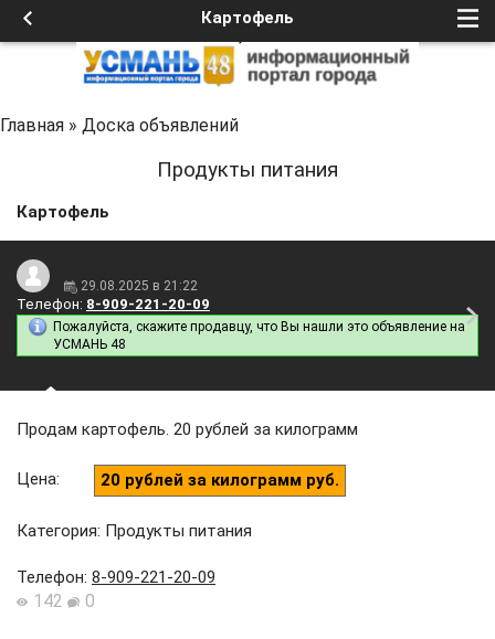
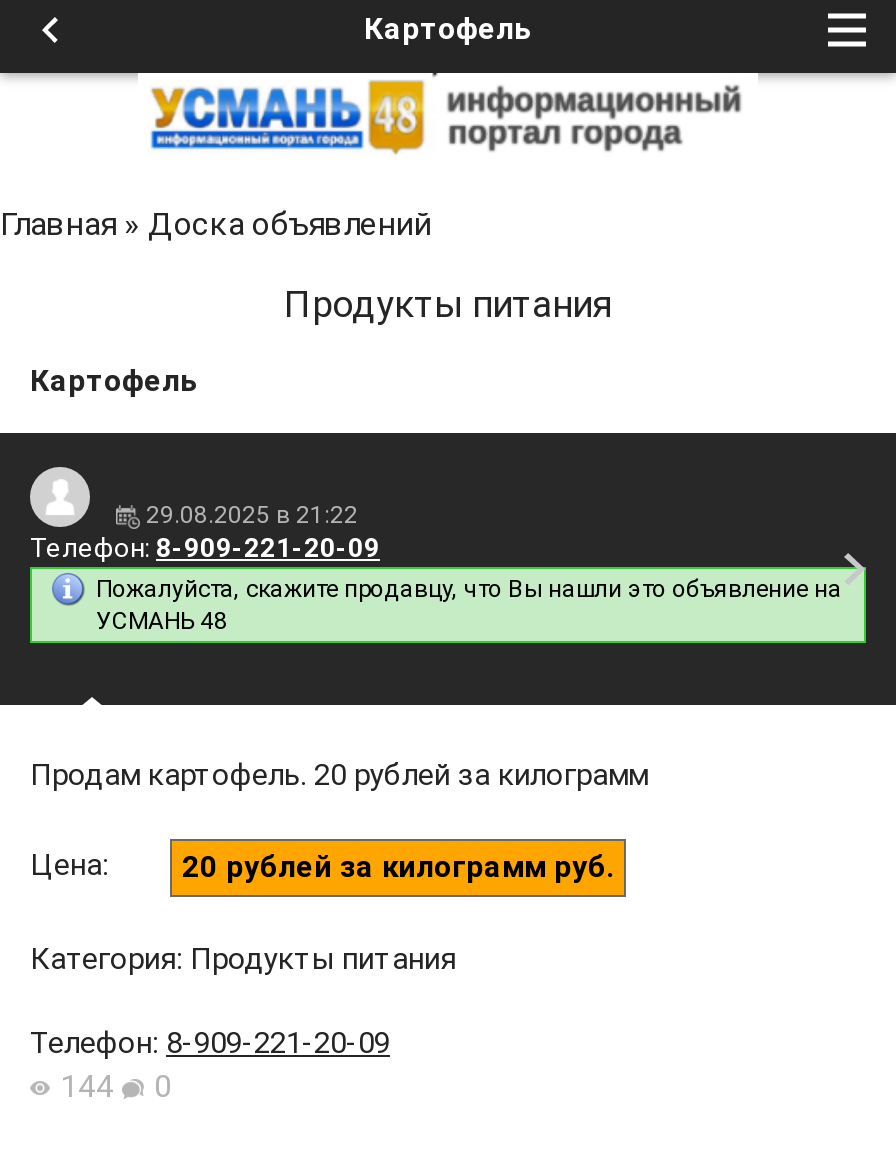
- 142 0
+ 144 0
